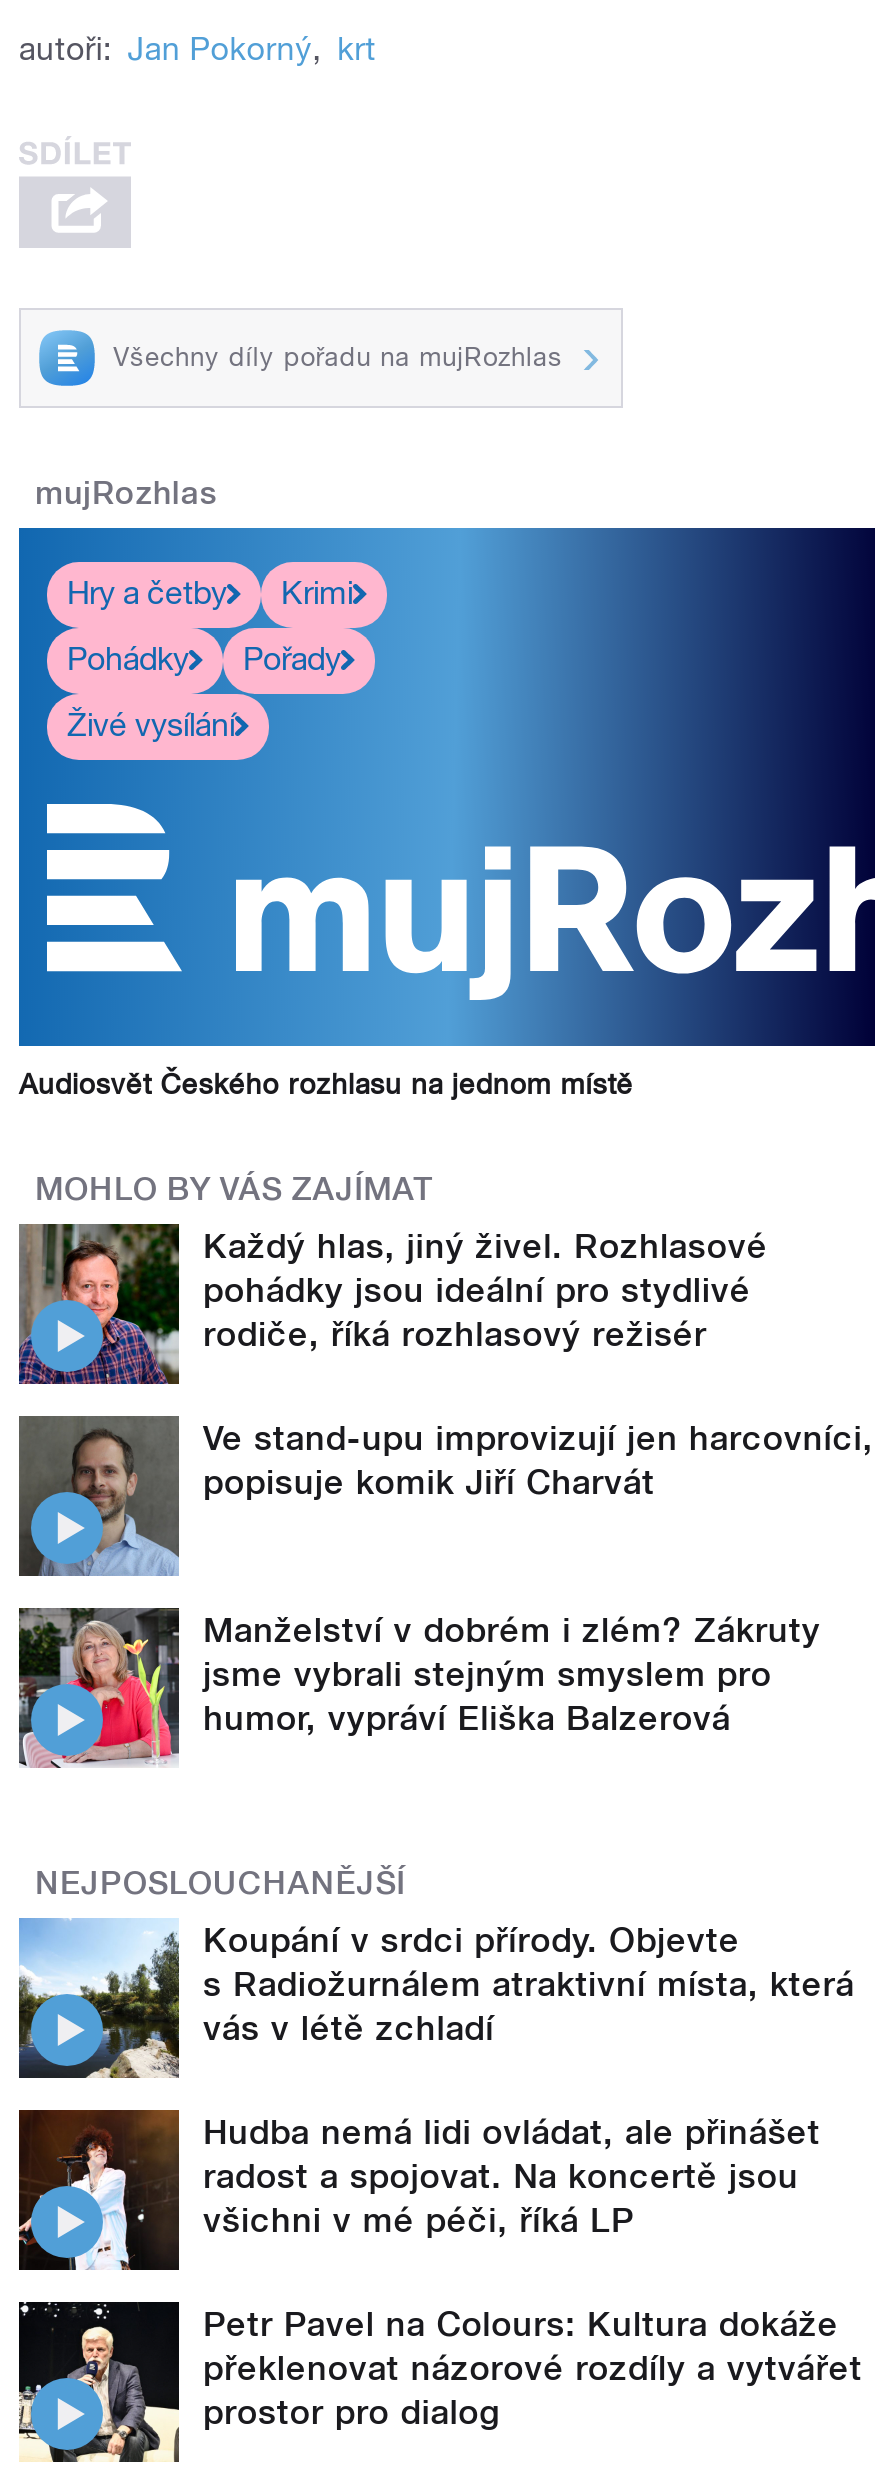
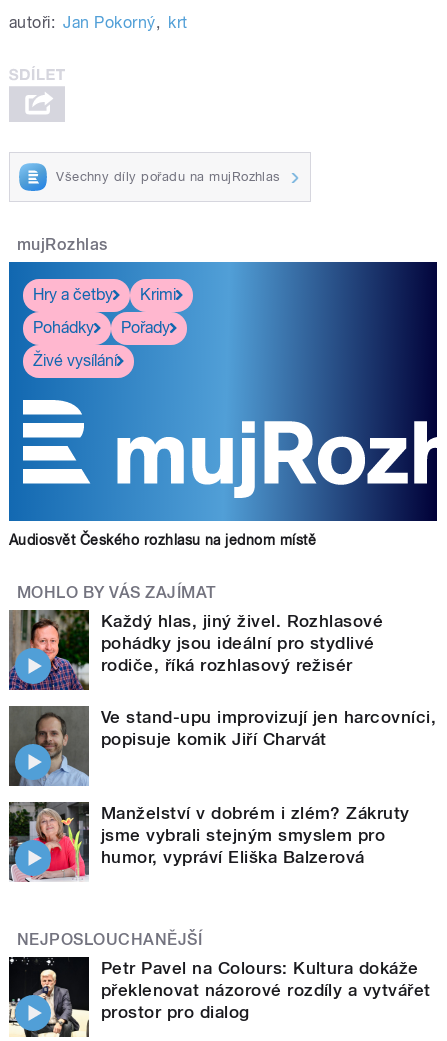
- [image]
- Koupání v srdci přírody. Objevte
- s Radiožurnálem atraktivní místa, která
- vás v létě zchladí
- Hudba nemá lidi ovládat, ale přinášet
- radost a spojovat. Na koncertě jsou
- všichni v mé péči, říká LP

- [image]
